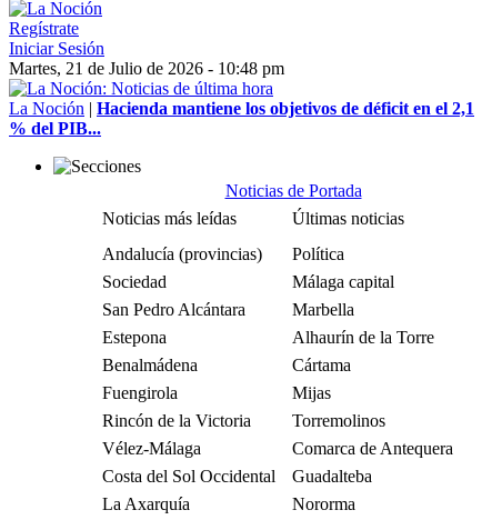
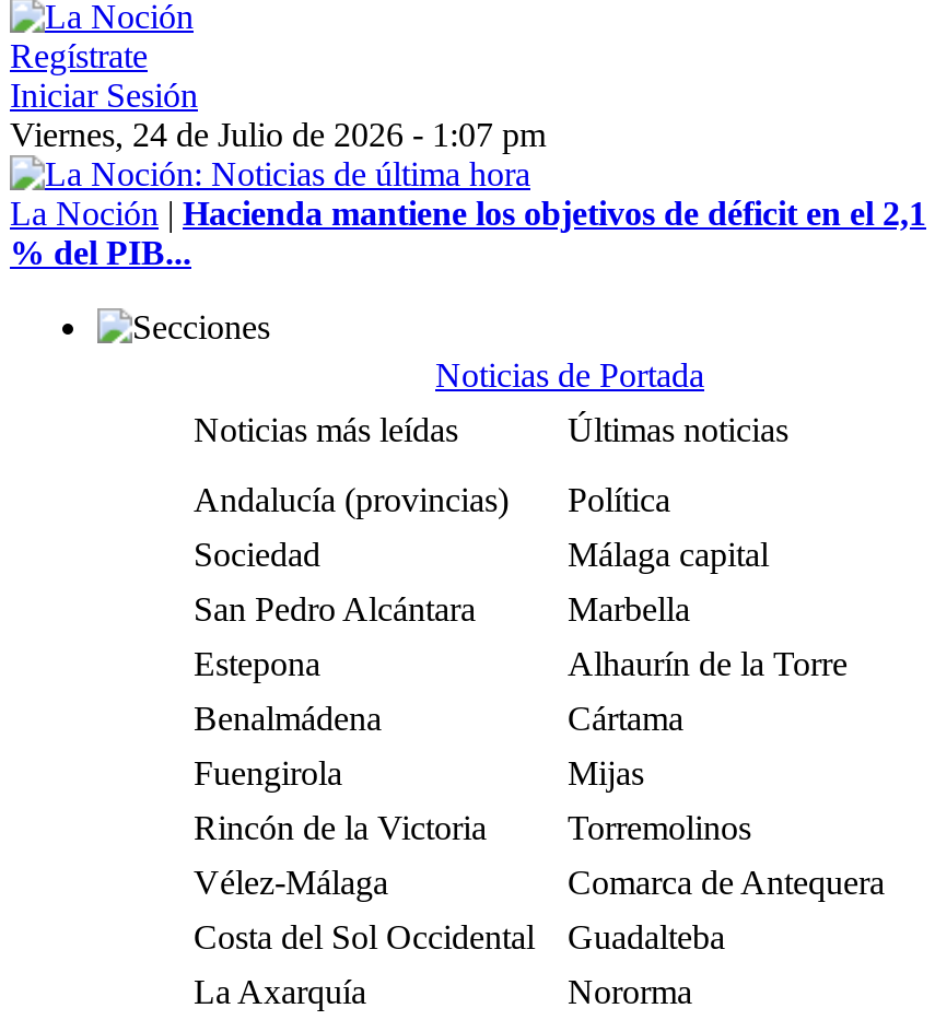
- Martes, 21 de Julio de 2026 - 10:48 pm
+ Viernes, 24 de Julio de 2026 - 1:07 pm
